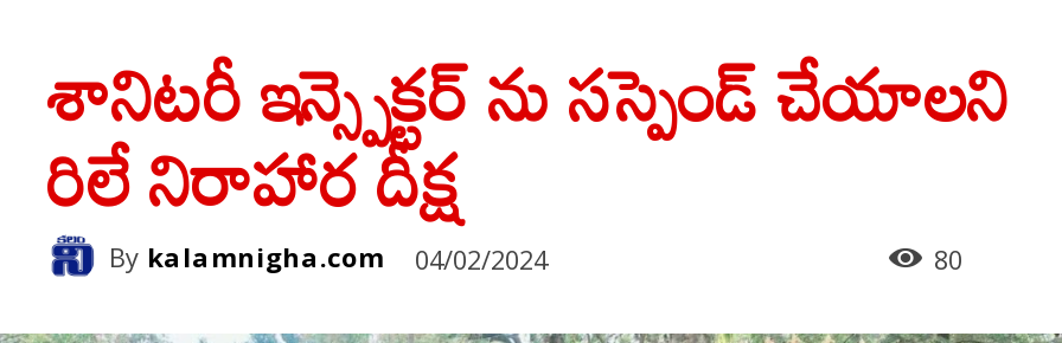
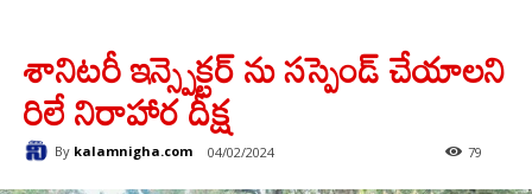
- 80
+ 79
